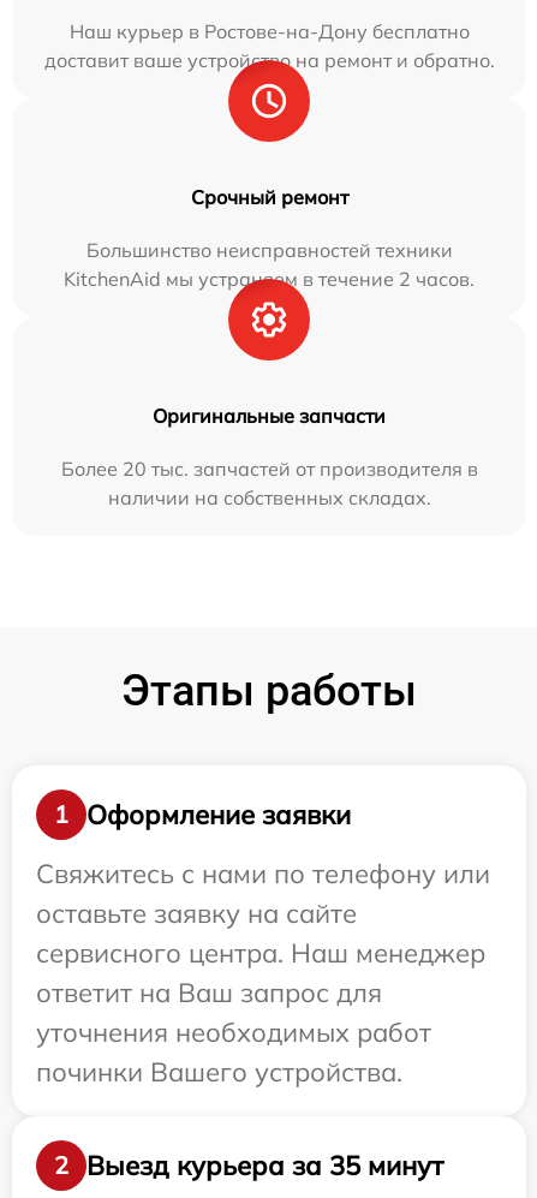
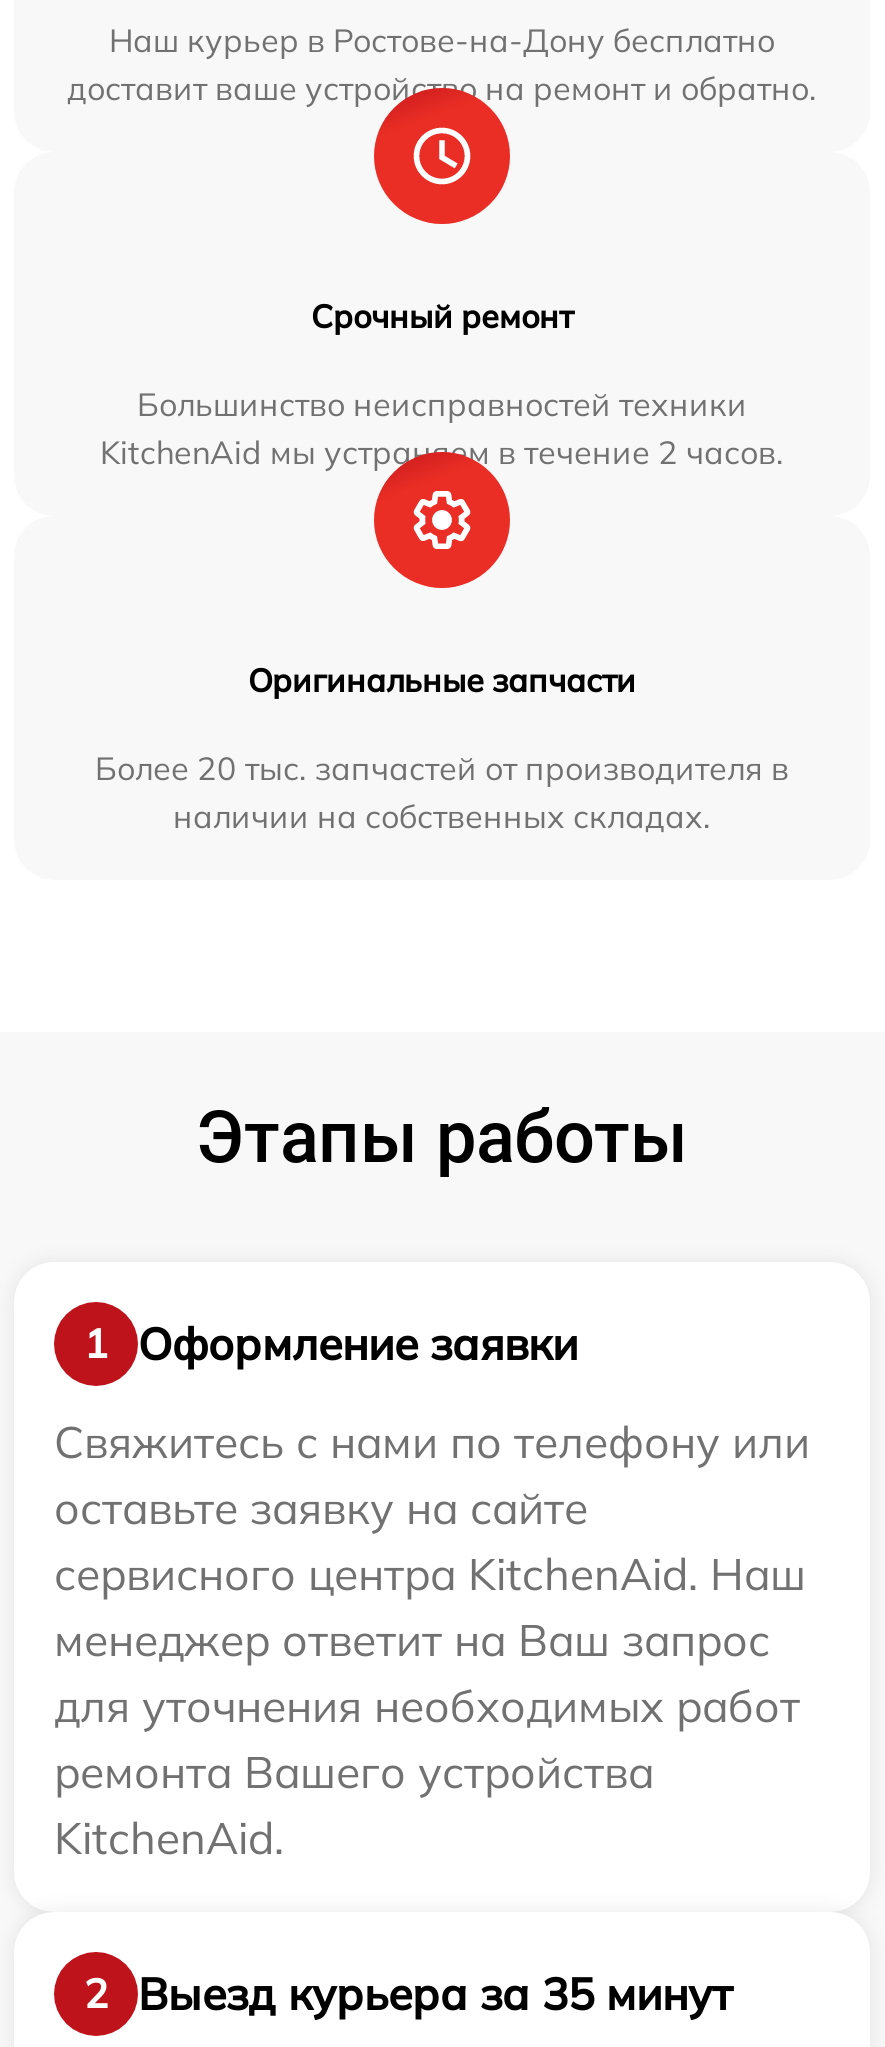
- сервисного центра. Наш менеджер
- ответит на Ваш запрос для
- уточнения необходимых работ
- починки Вашего устройства.
+ сервисного центра KitchenAid. Наш
+ менеджер ответит на Ваш запрос
+ для уточнения необходимых работ
+ ремонта Вашего устройства
+ KitchenAid.
